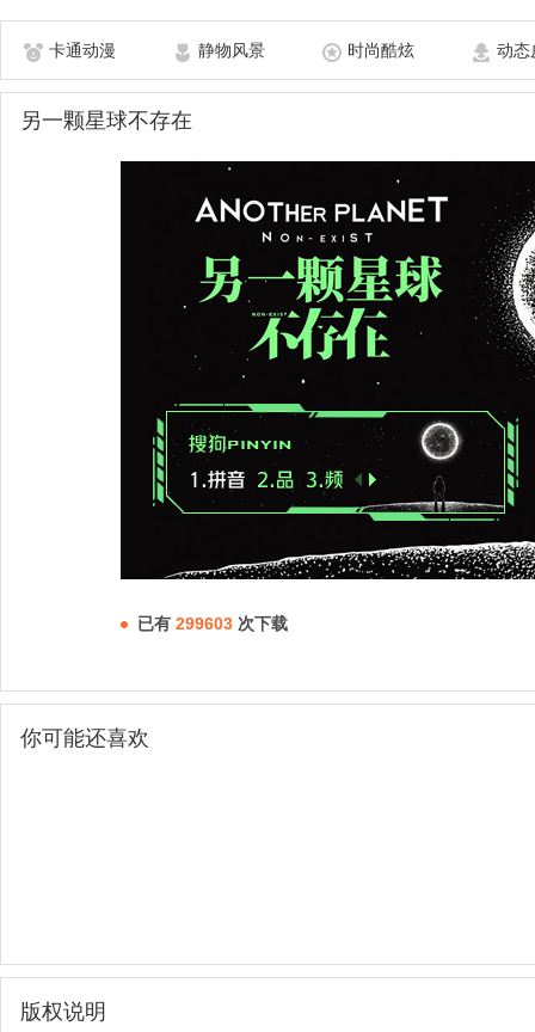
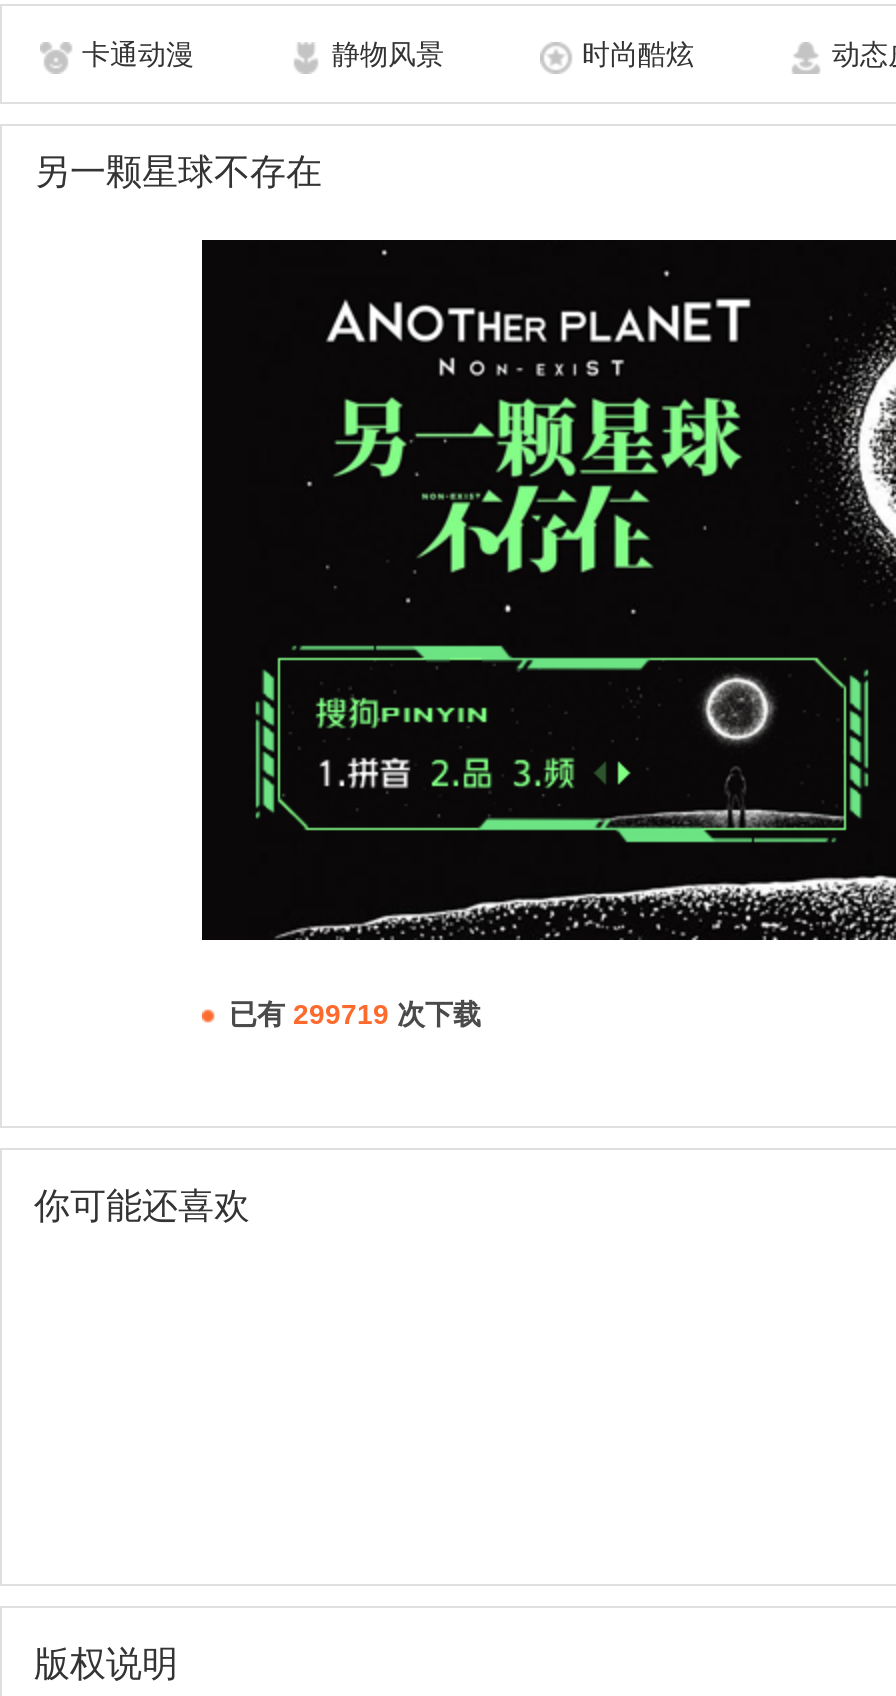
- 已有299603次下载
+ 已有299719次下载
